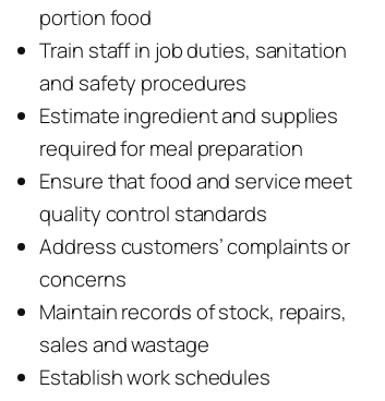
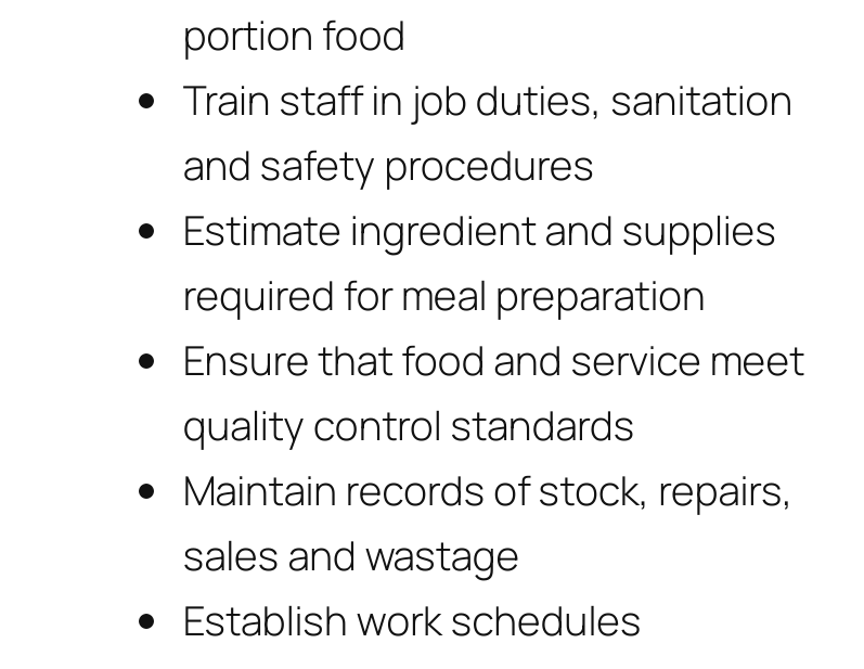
- Address customers’ complaints or
- concerns
